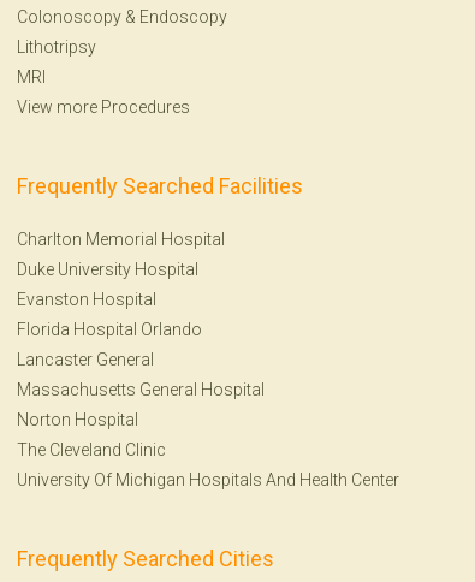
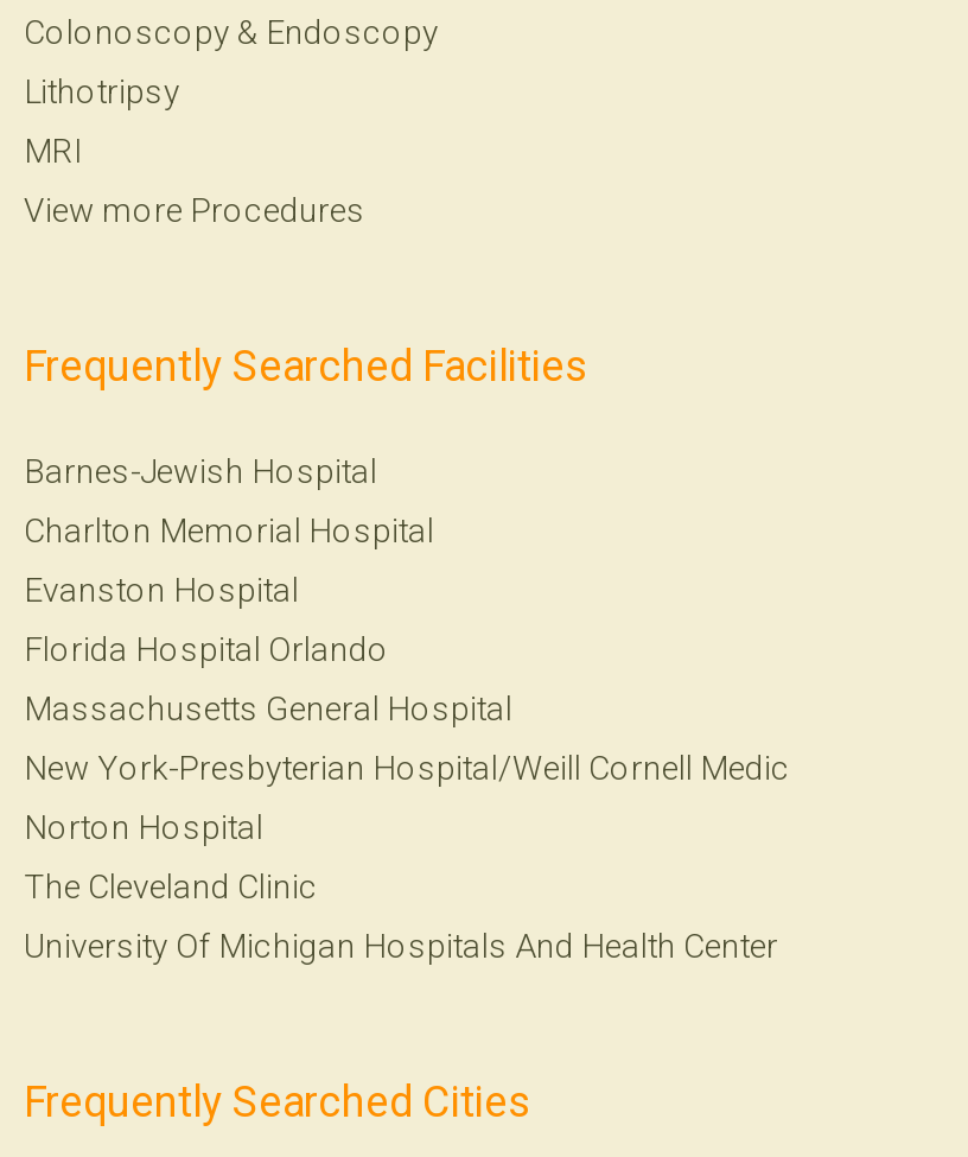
+ Barnes-Jewish Hospital

moved down: Charlton Memorial Hospital

- Duke University Hospital

- Lancaster General

moved up: Massachusetts General Hospital

+ New York-Presbyterian Hospital/Weill Cornell Medic
